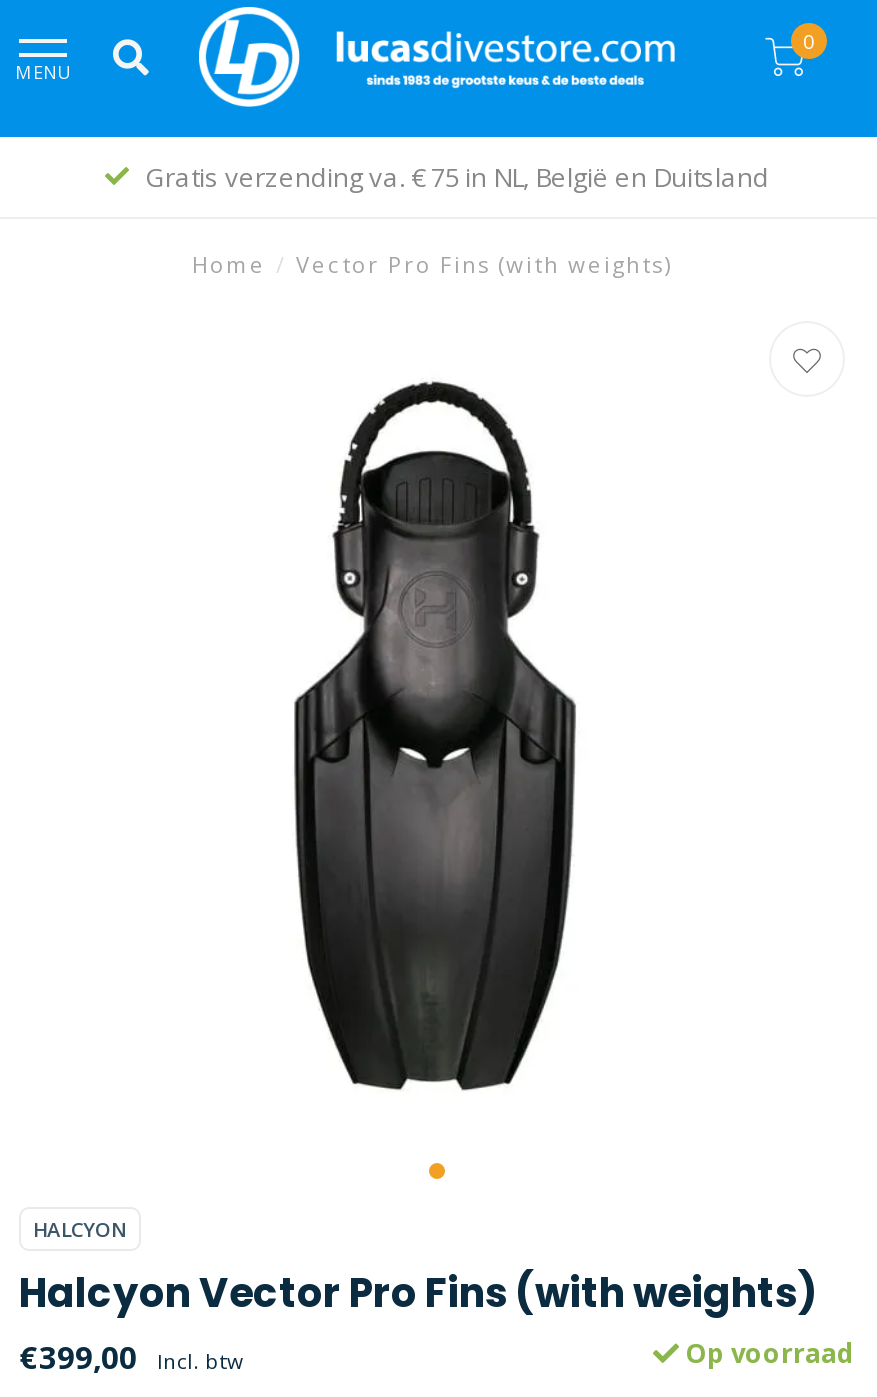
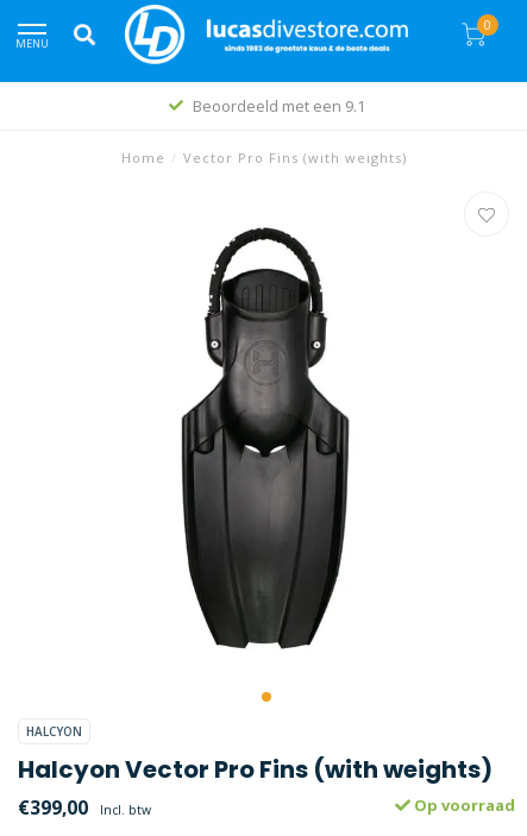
- Gratis verzending va. € 75 in NL, België en Duitsland
+ Beoordeeld met een 9.1
